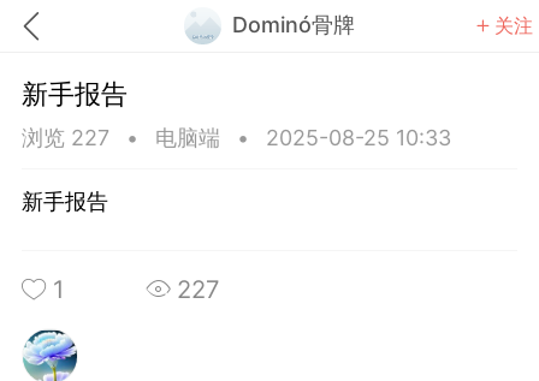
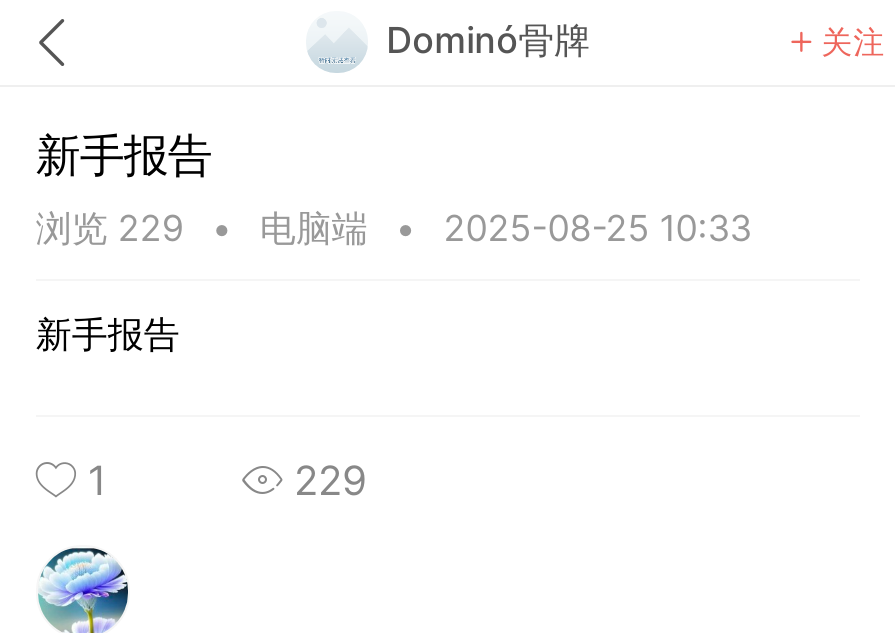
- 浏览 227
+ 浏览 229

- 227
+ 229
